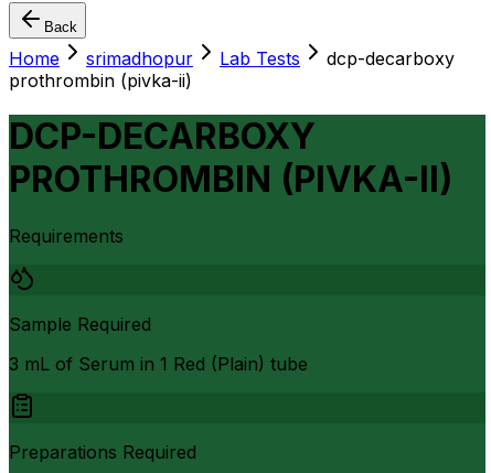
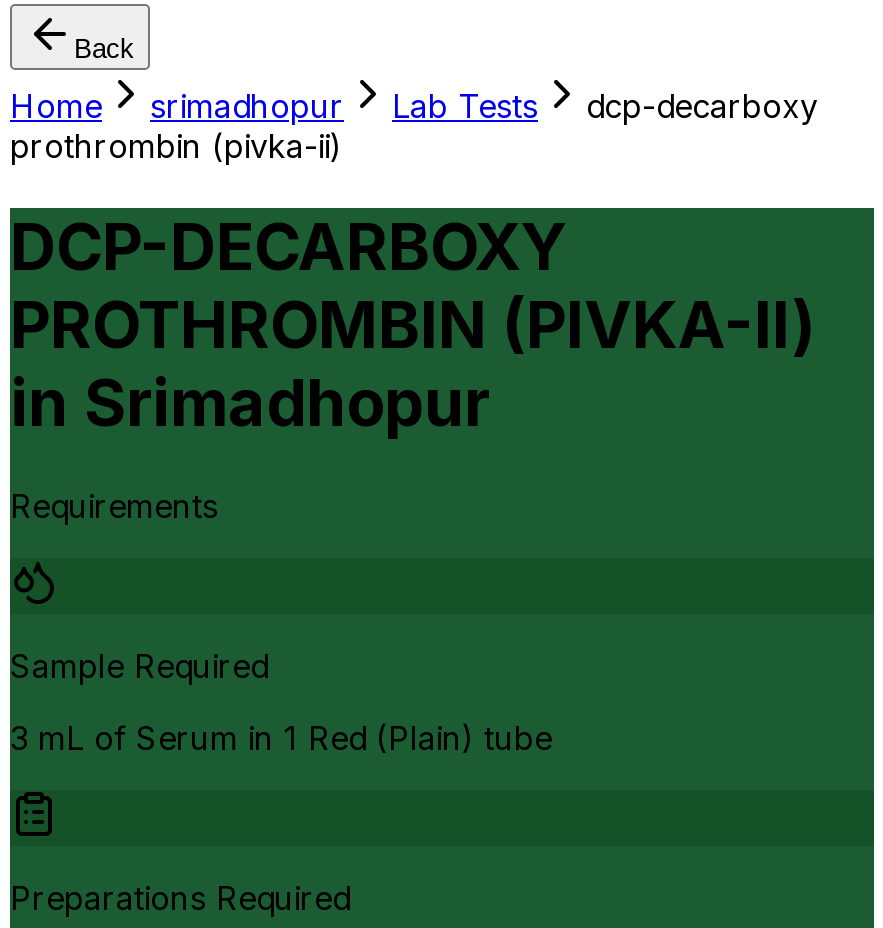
+ in Srimadhopur
